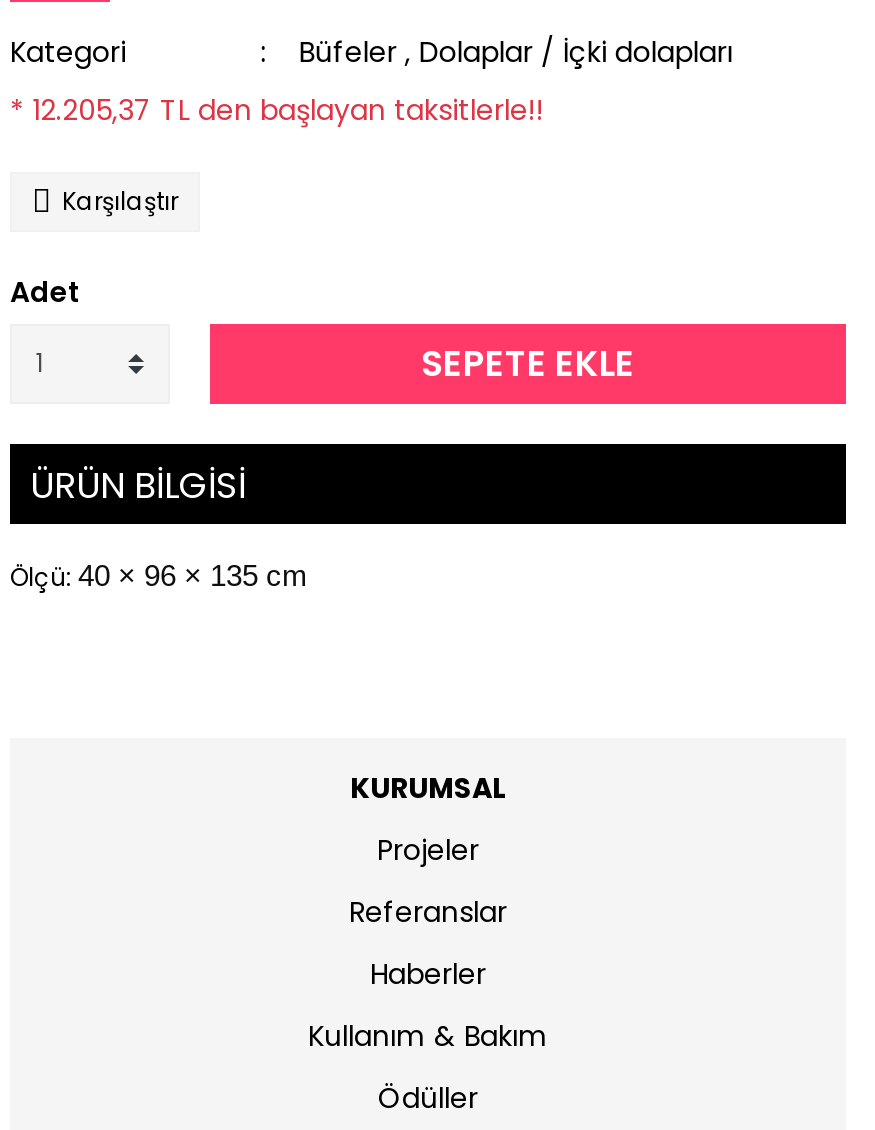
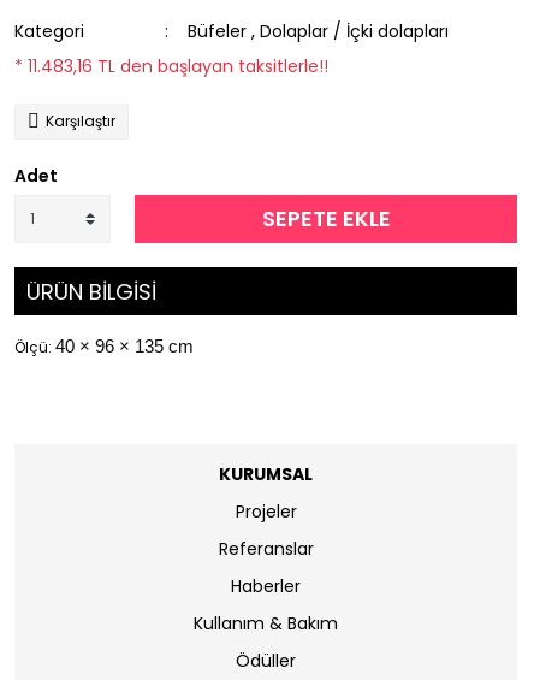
- * 12.205,37 TL den başlayan taksitlerle!!
+ * 11.483,16 TL den başlayan taksitlerle!!
